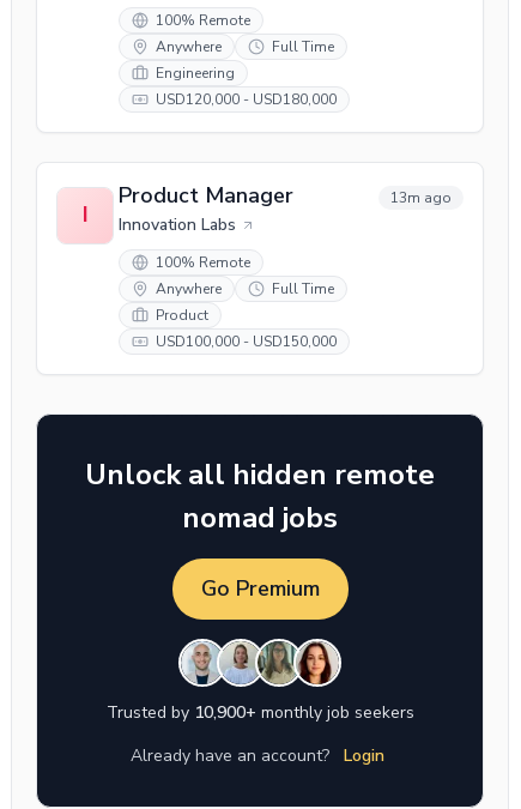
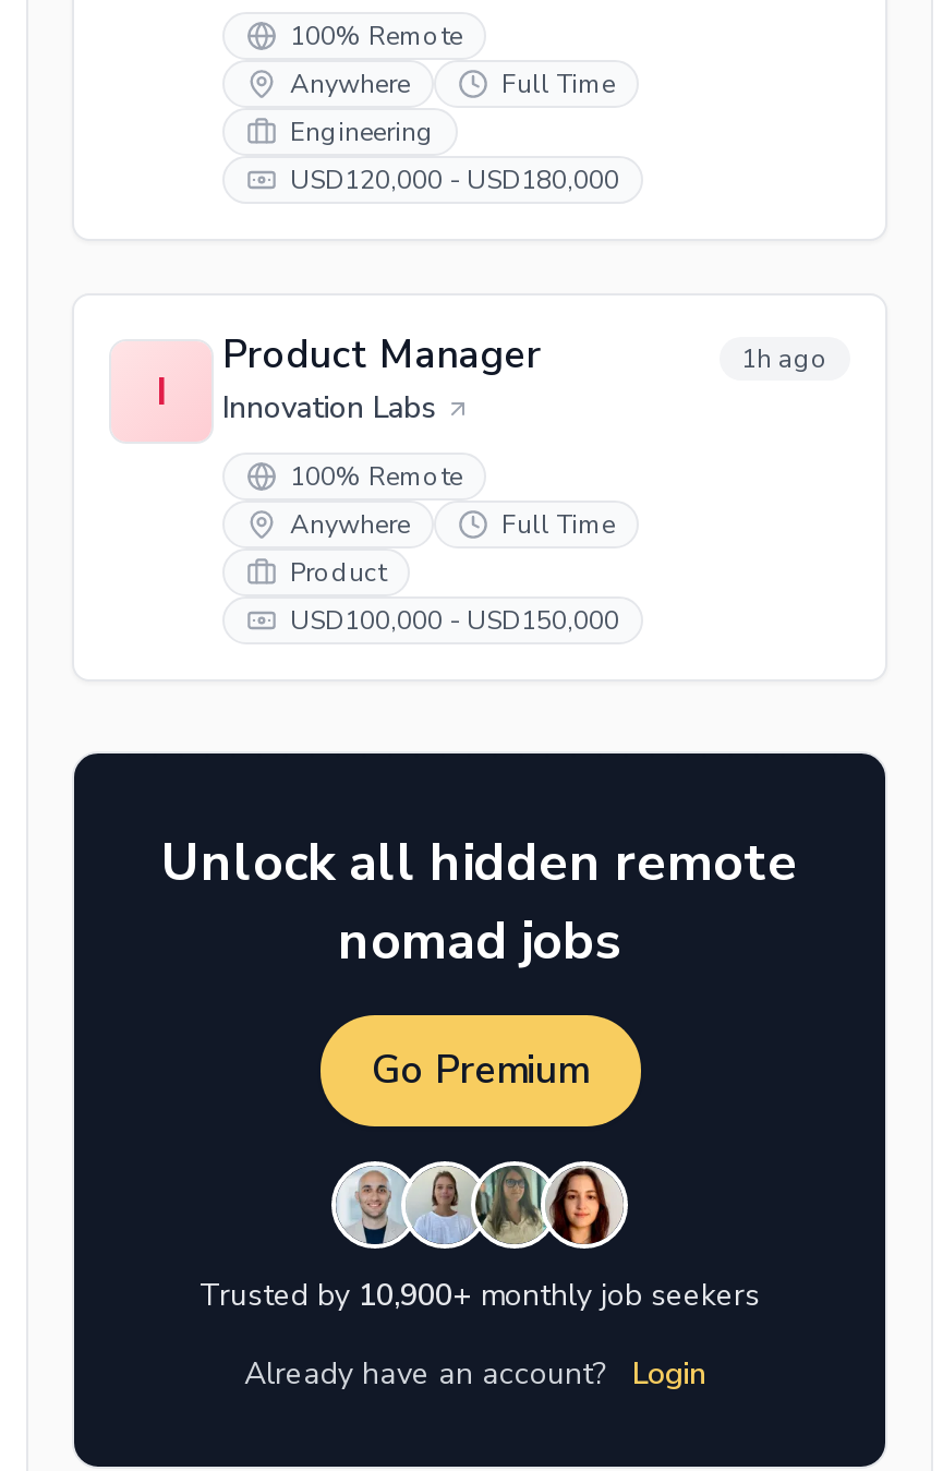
- 13m ago
+ 1h ago
